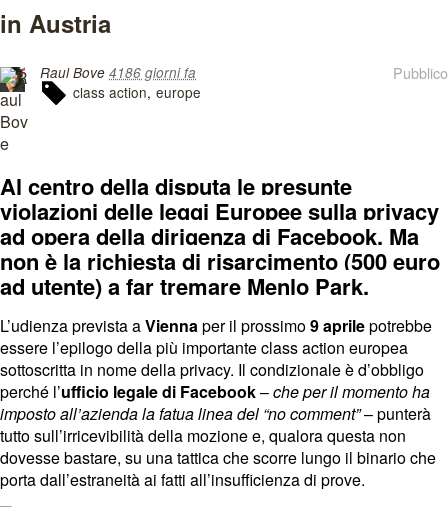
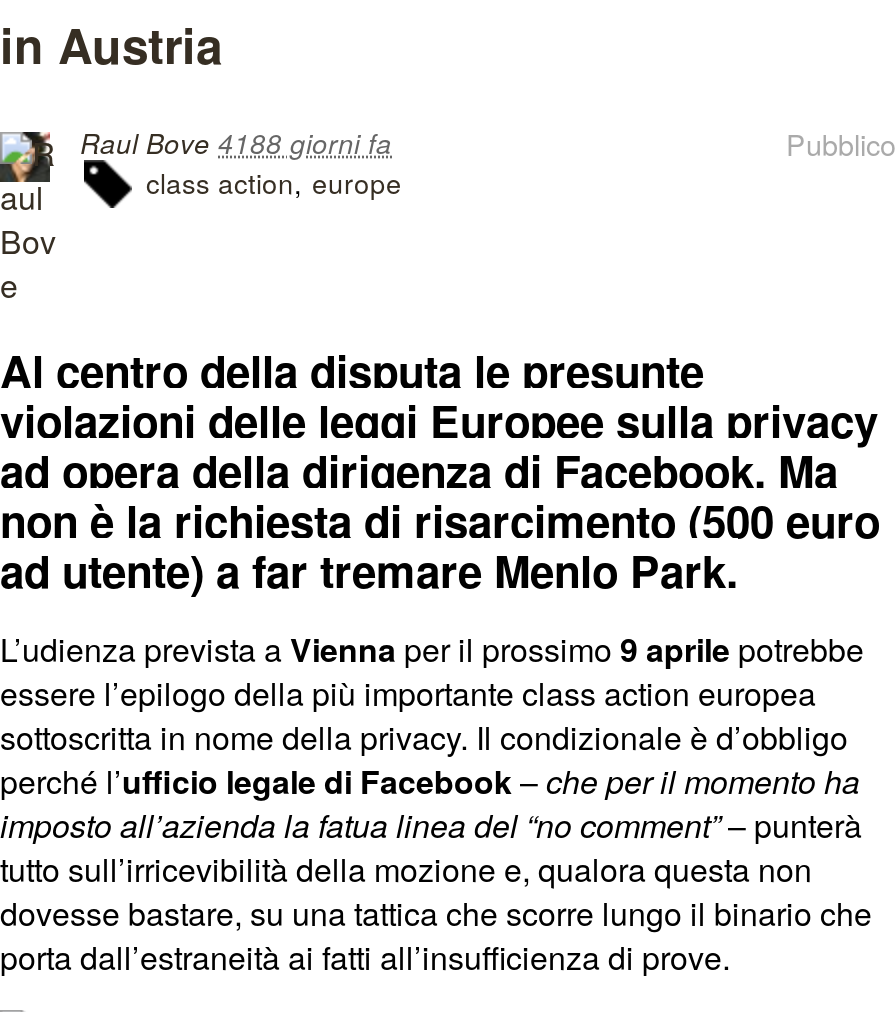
- Raul Bove 4186 giorni fa
+ Raul Bove 4188 giorni fa
